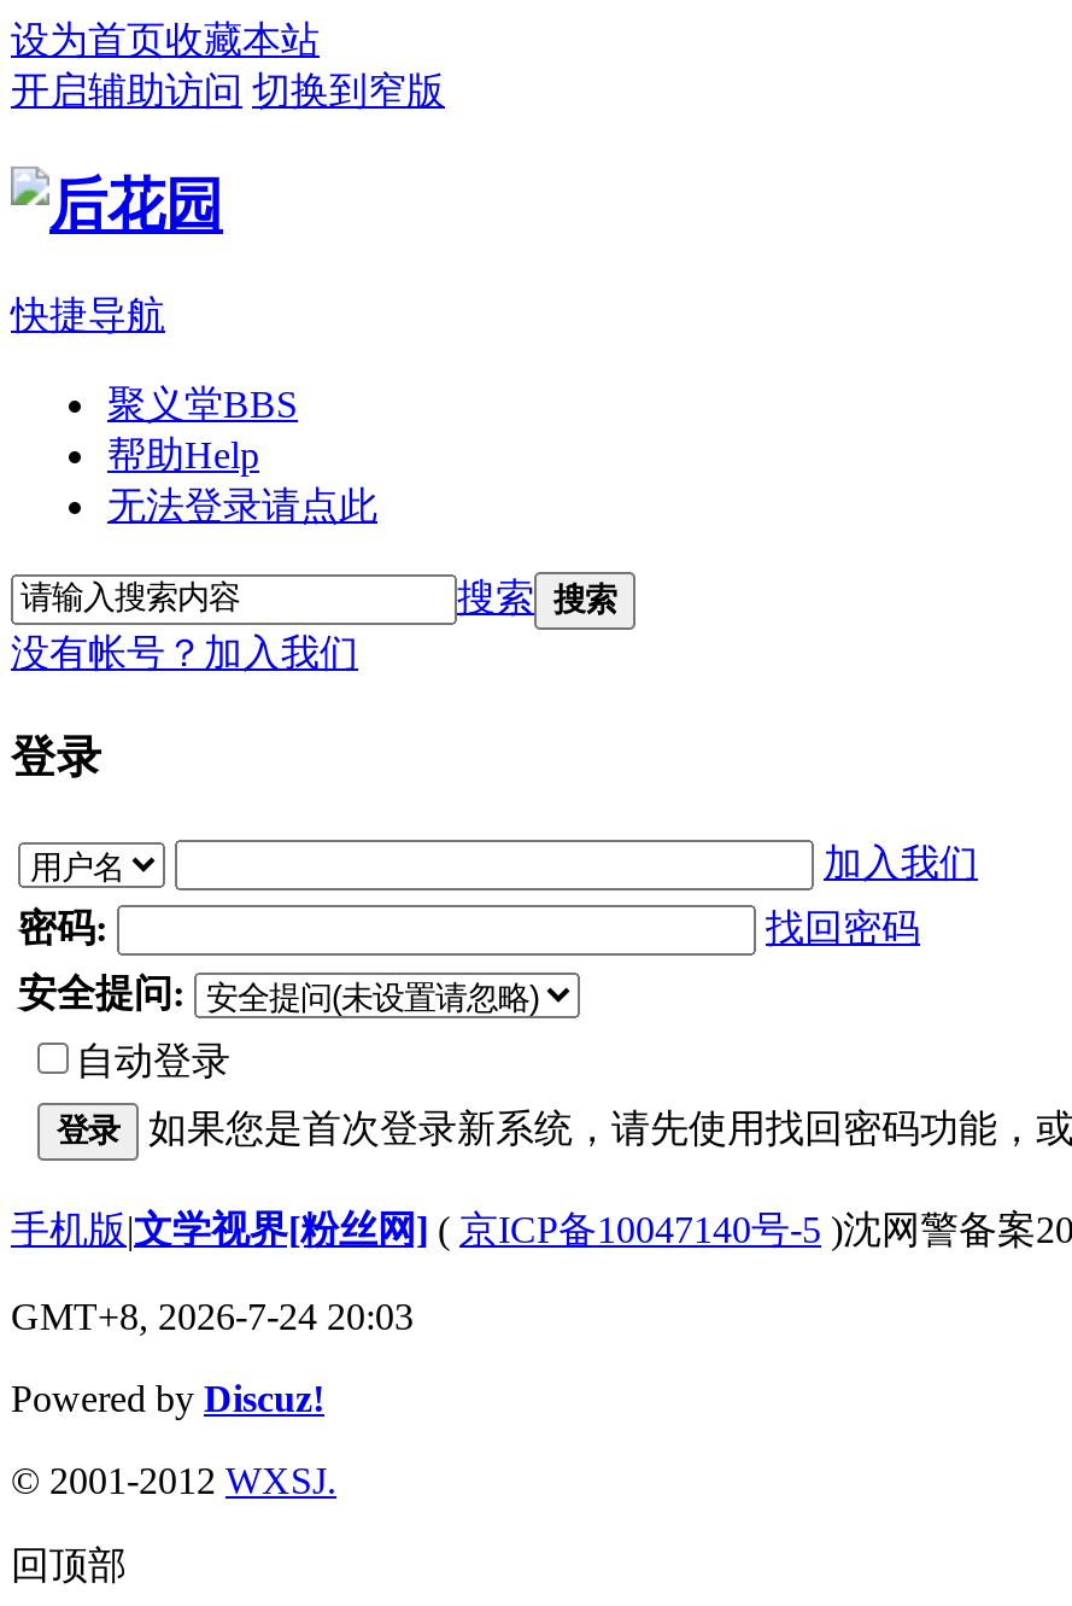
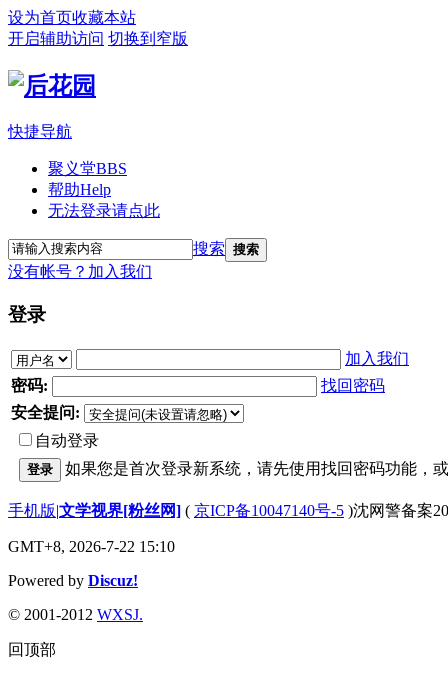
- GMT+8, 2026-7-24 20:03
+ GMT+8, 2026-7-22 15:10
